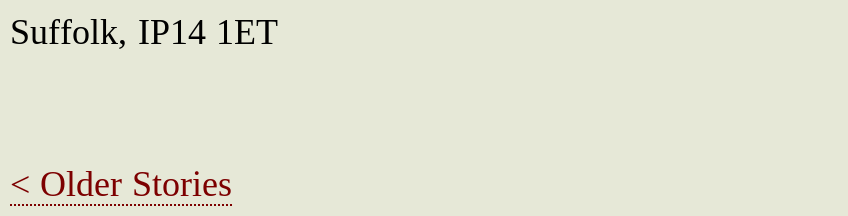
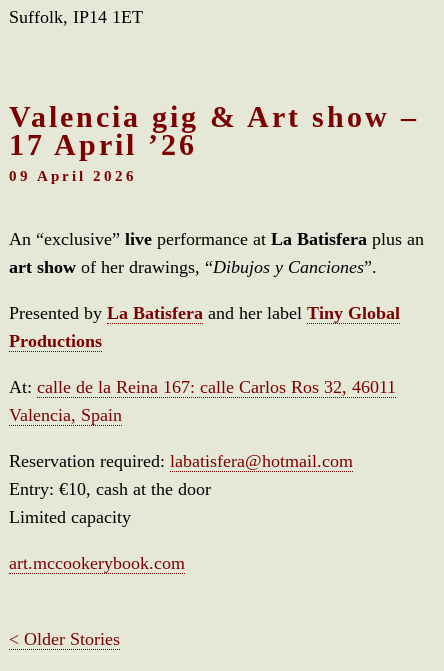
+ Valencia gig & Art show –
+ 17 April ’26
+ 09 April 2026
+ An “exclusive” live performance at La Batisfera plus an
+ art show of her drawings, “Dibujos y Canciones”.
+ Presented by La Batisfera and her label Tiny Global
+ Productions
+ At: calle de la Reina 167: calle Carlos Ros 32, 46011
+ Valencia, Spain
+ Reservation required: labatisfera@hotmail.com
+ Entry: €10, cash at the door
+ Limited capacity
+ art.mccookerybook.com
